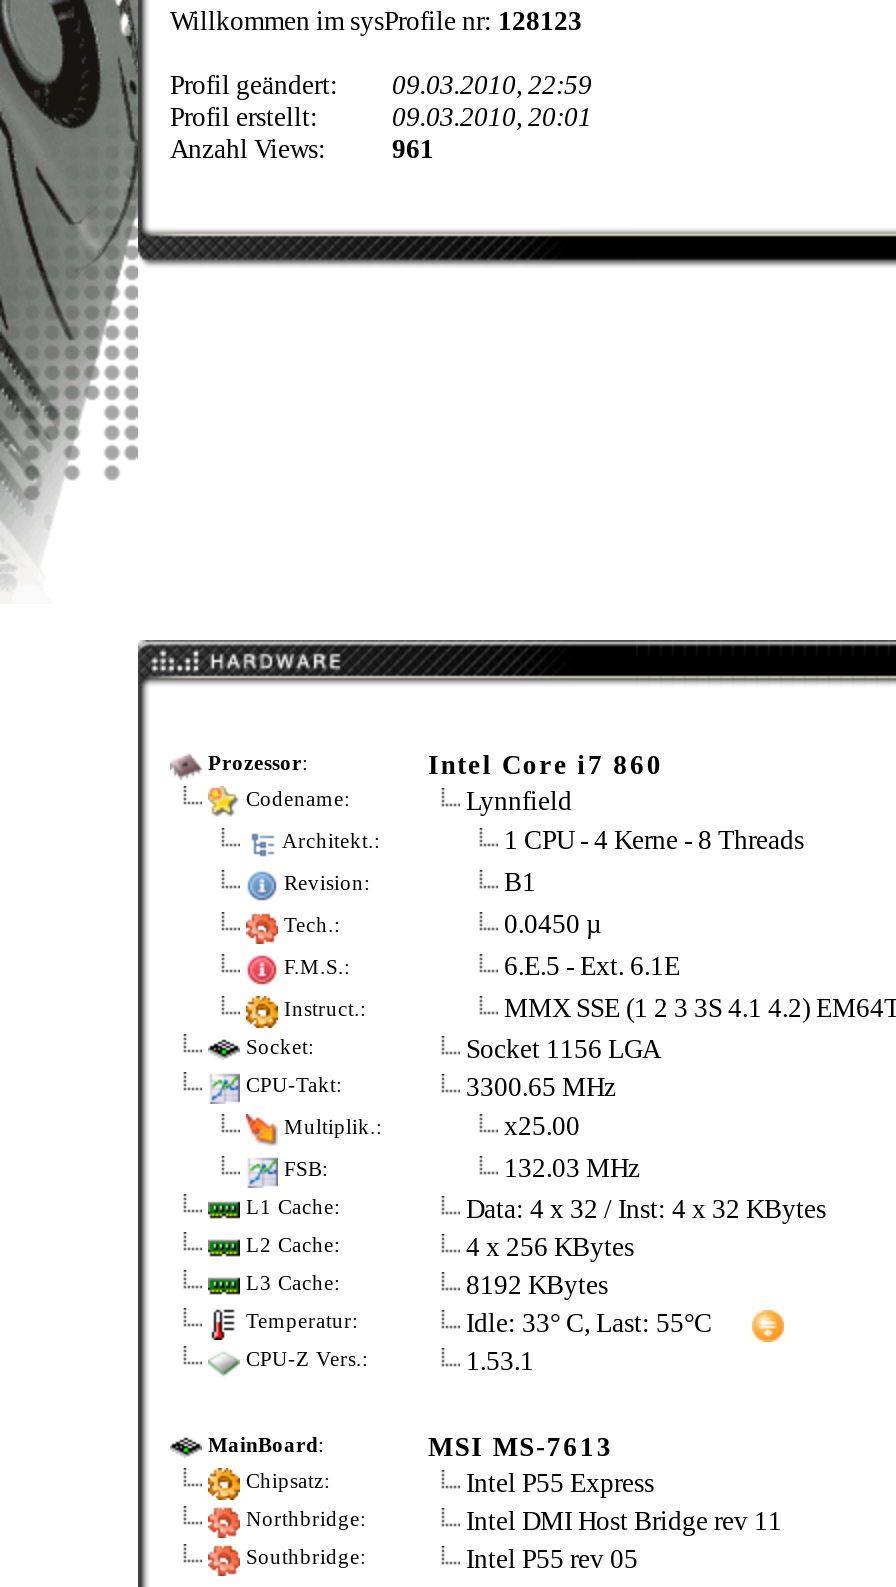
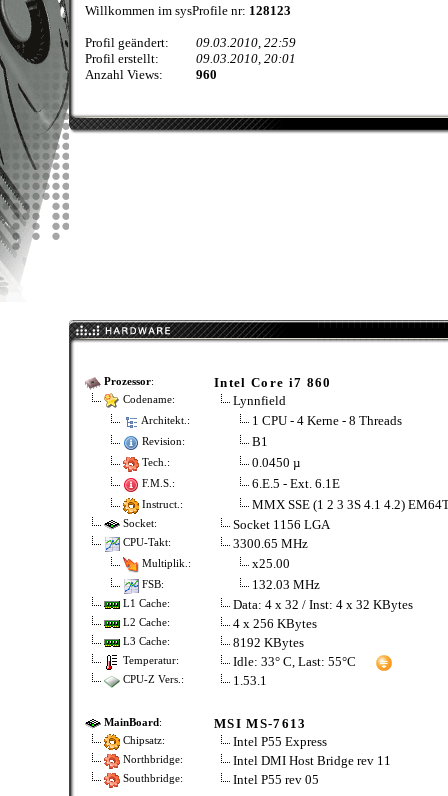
- 961
+ 960
